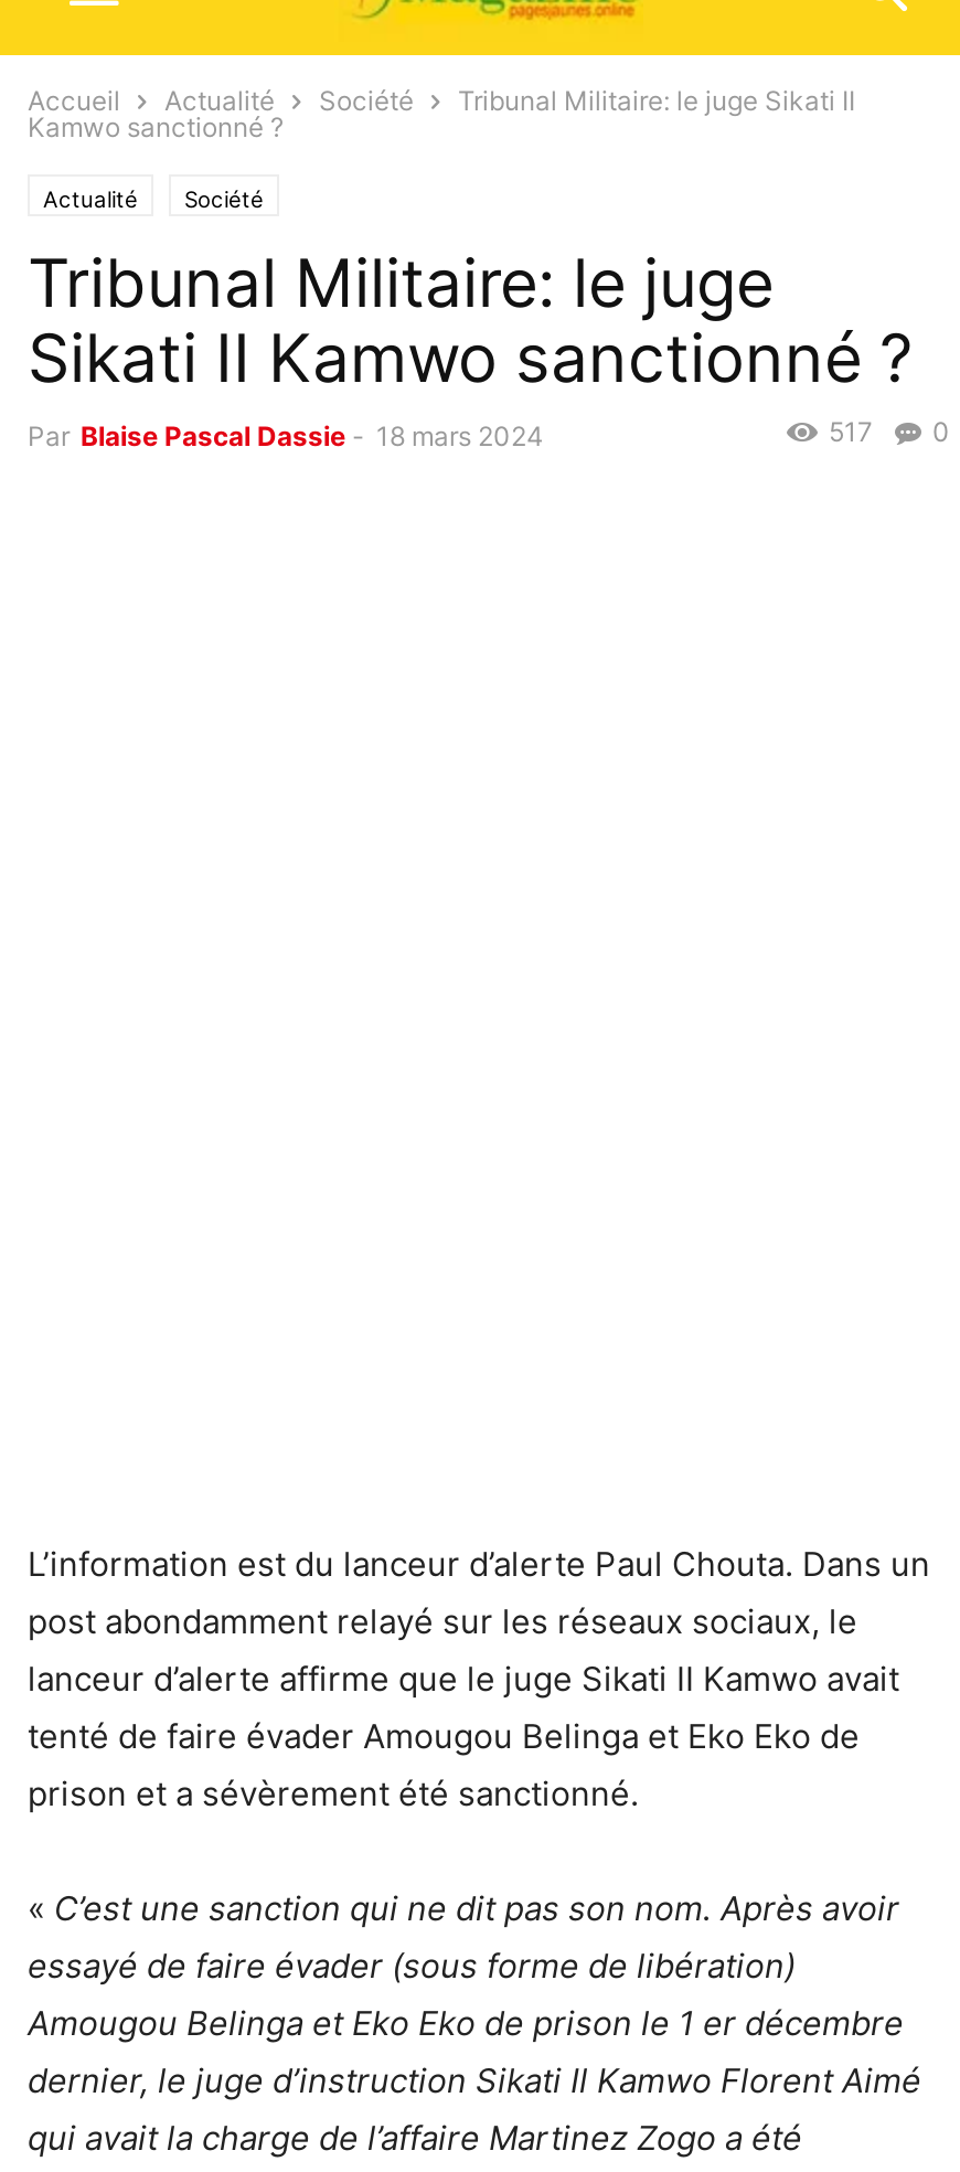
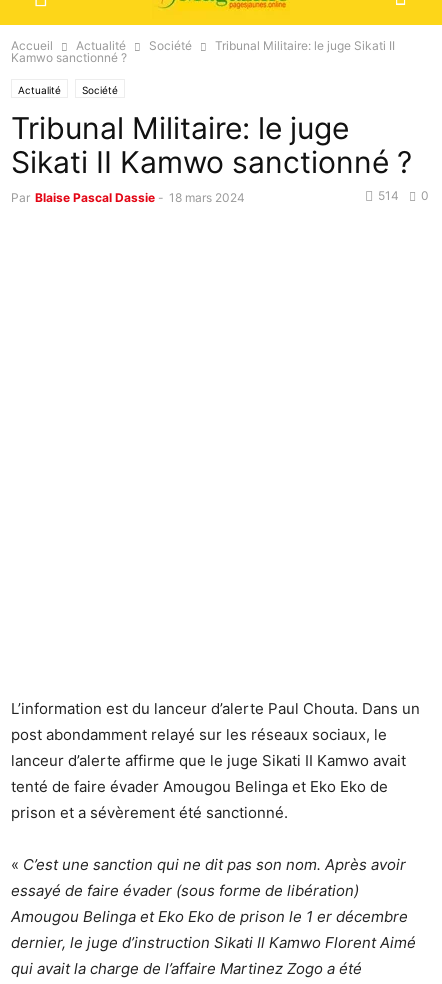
- 517 0
+ 514 0
